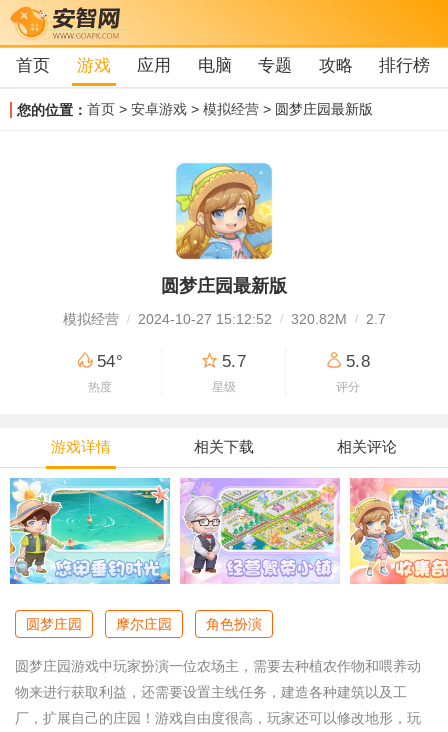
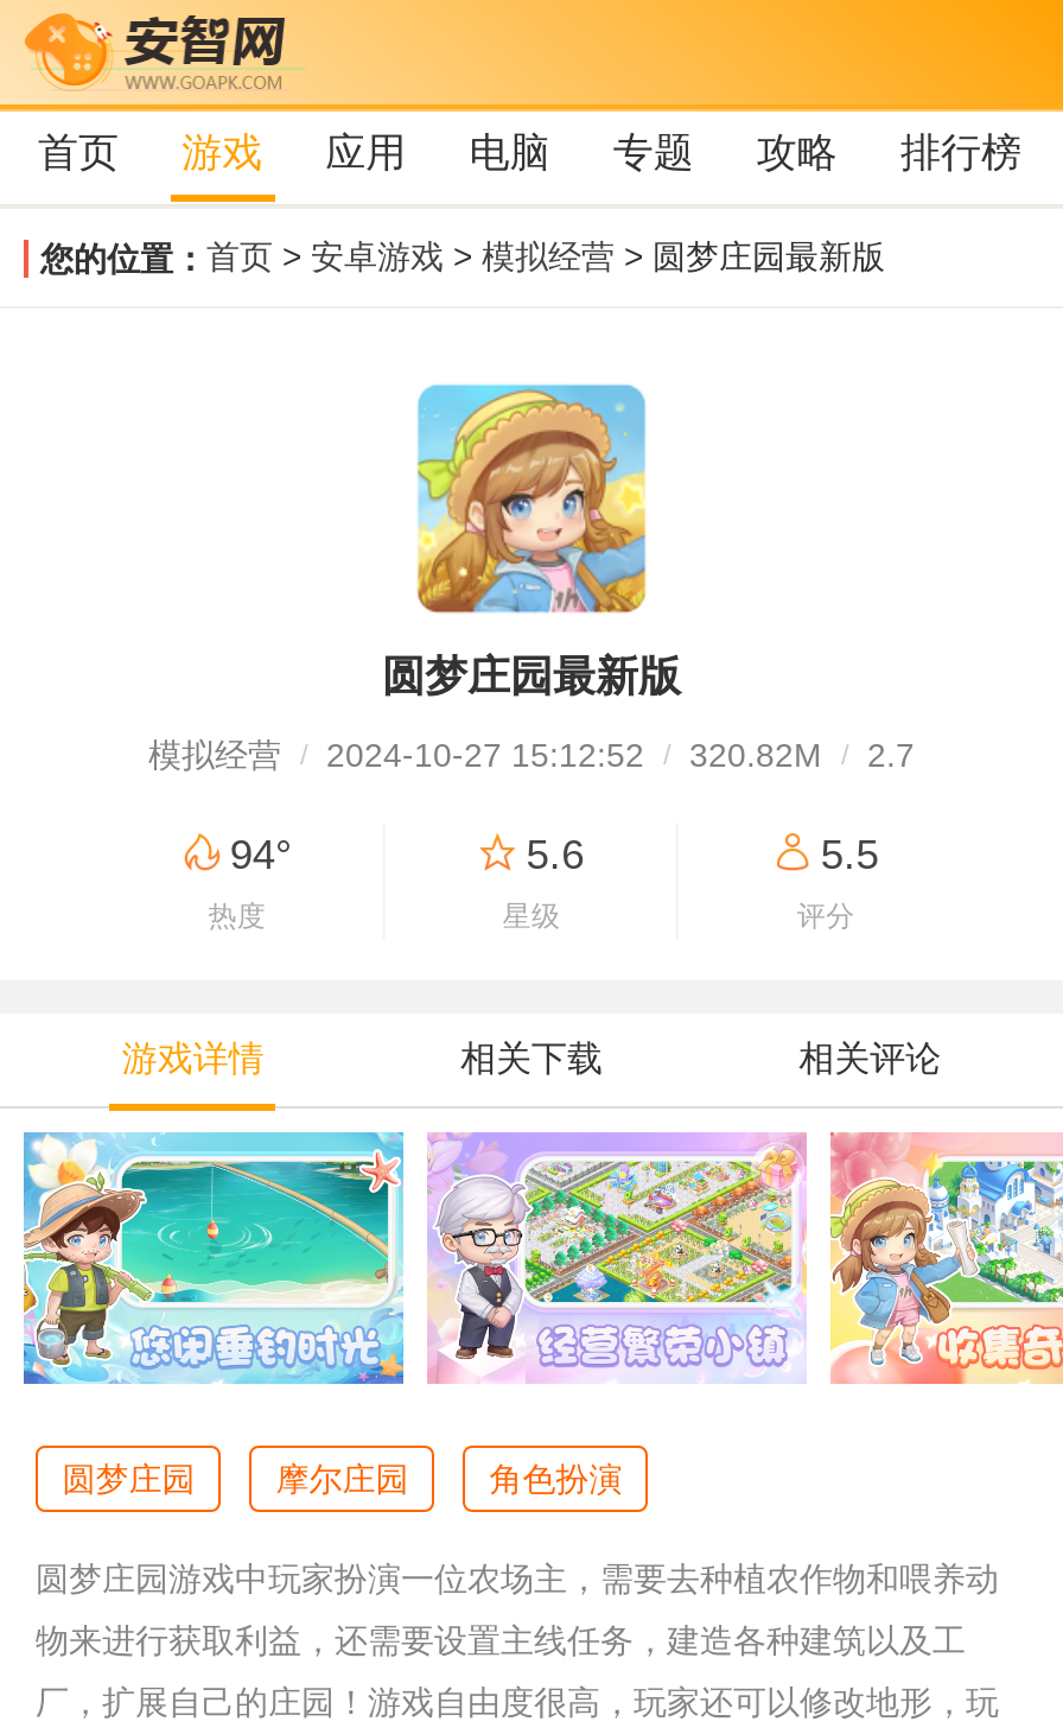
- 54°
+ 94°

- 5.7
+ 5.6

- 5.8
+ 5.5
